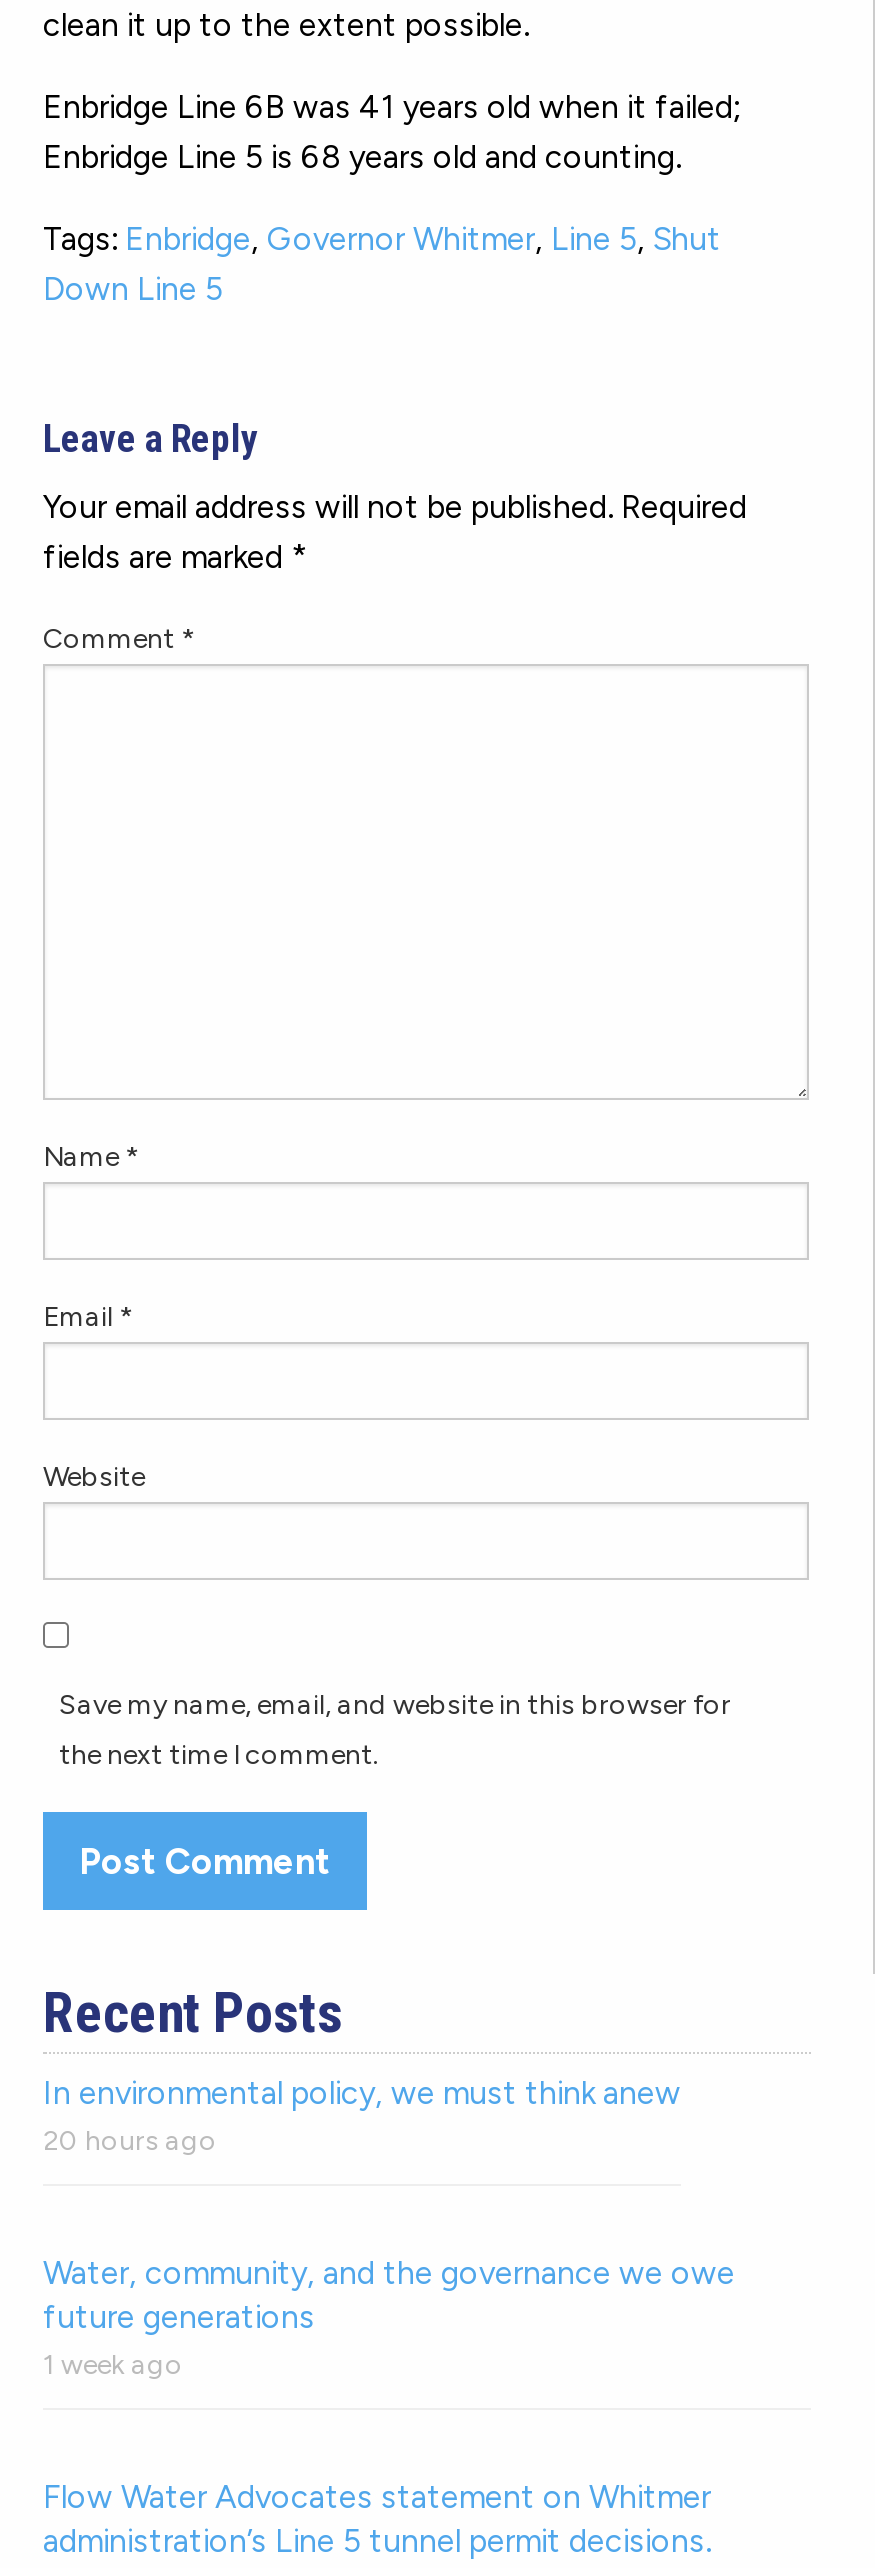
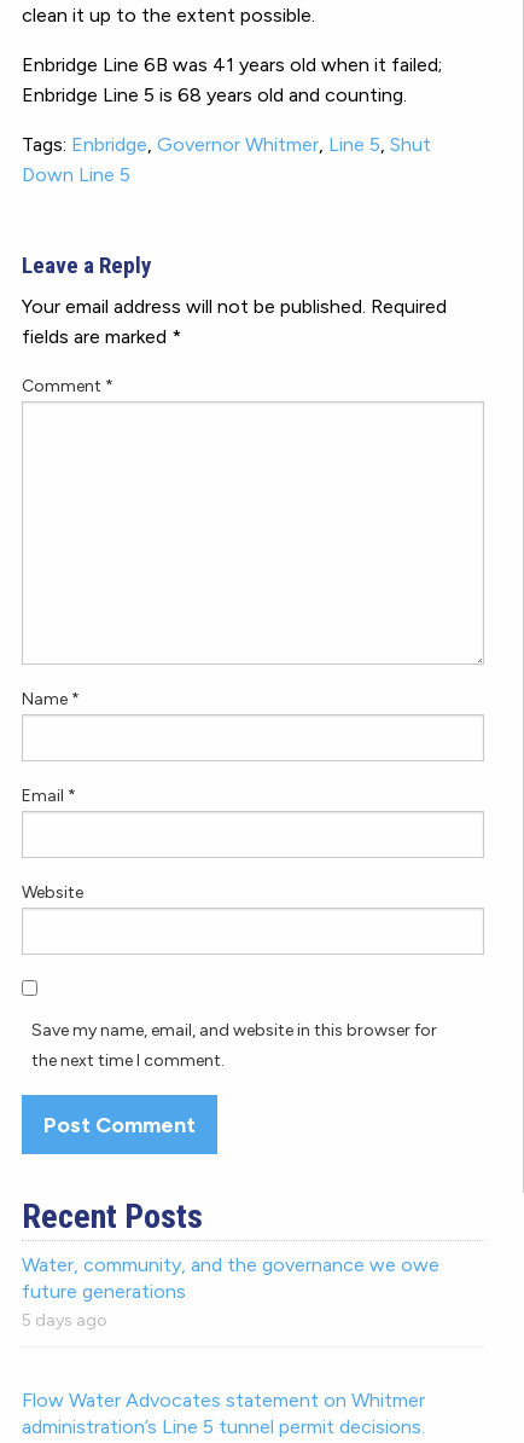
- In environmental policy, we must think anew
- 20 hours ago

- 1 week ago
+ 5 days ago
